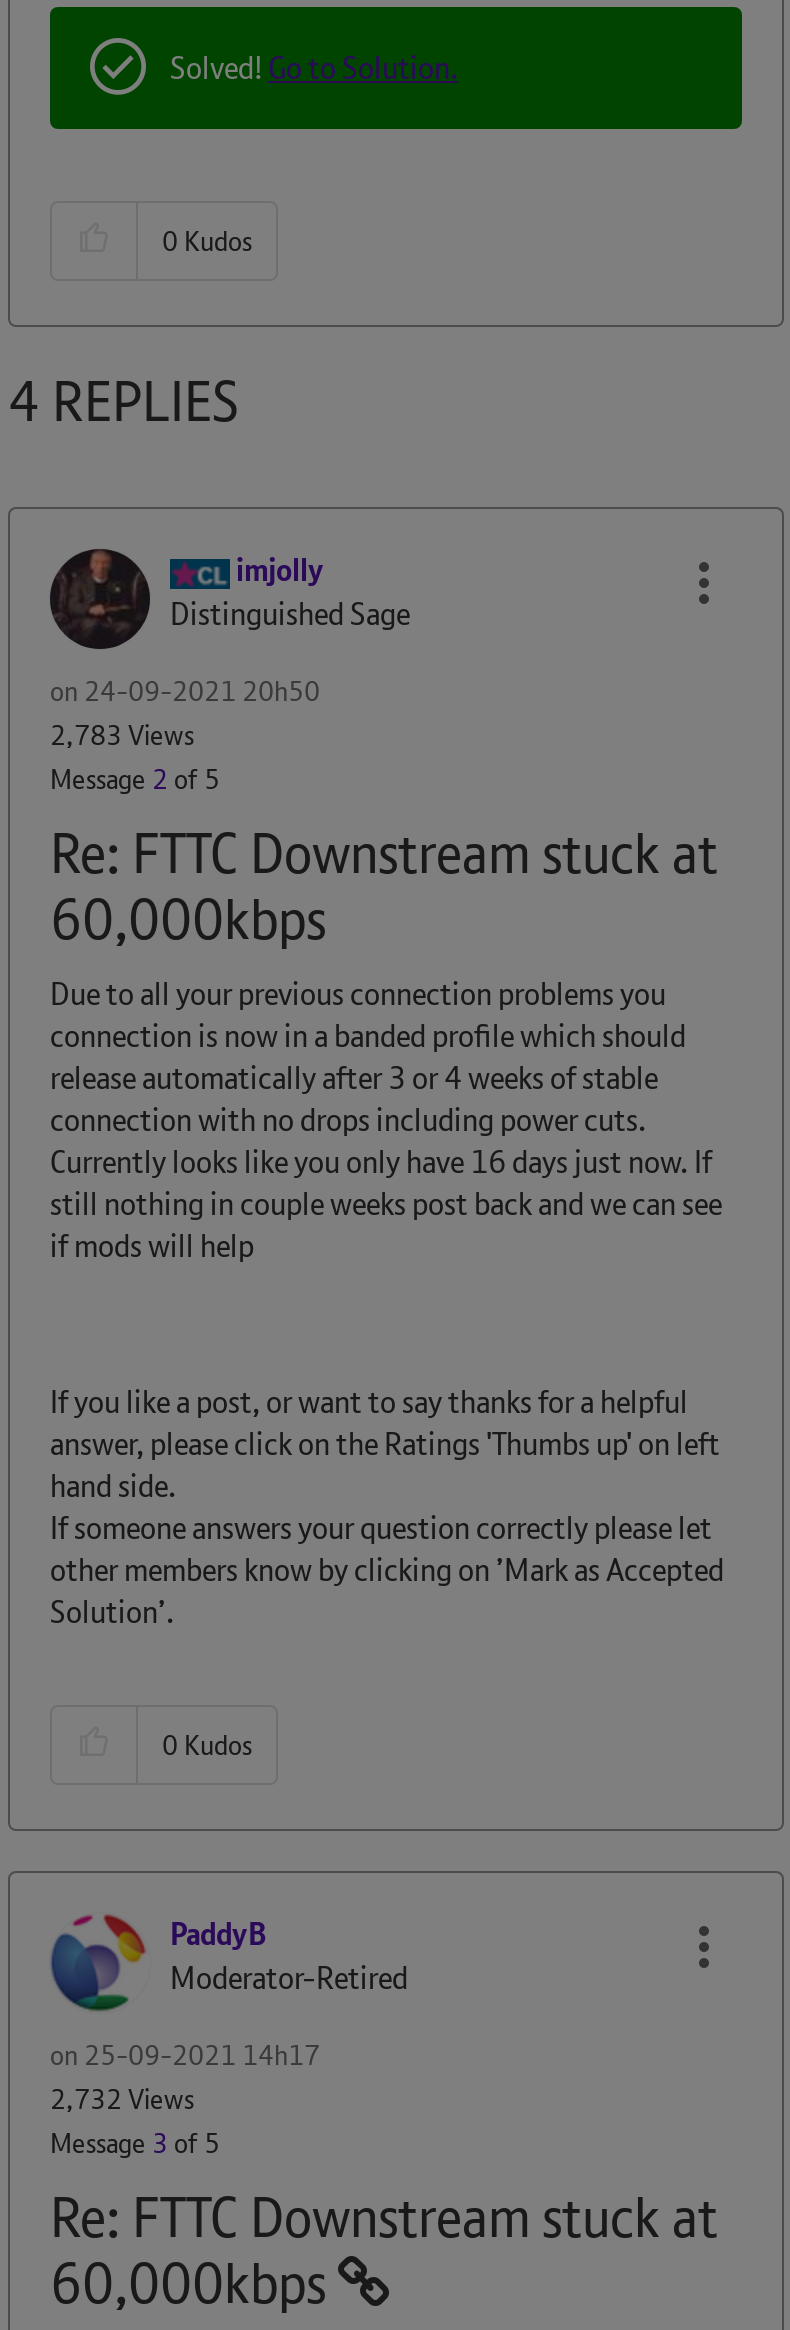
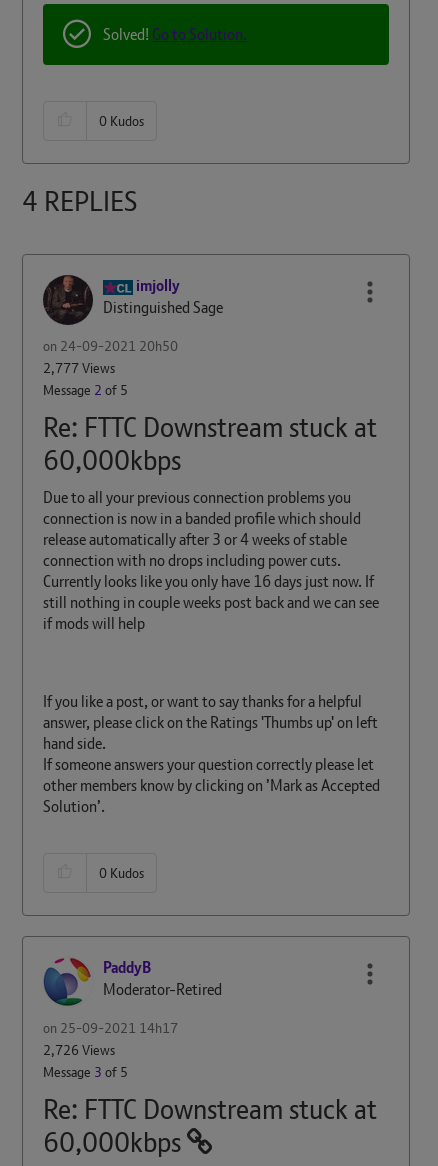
- 2,783 Views
+ 2,777 Views

- 2,732 Views
+ 2,726 Views
